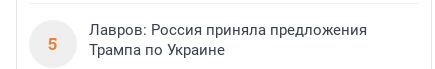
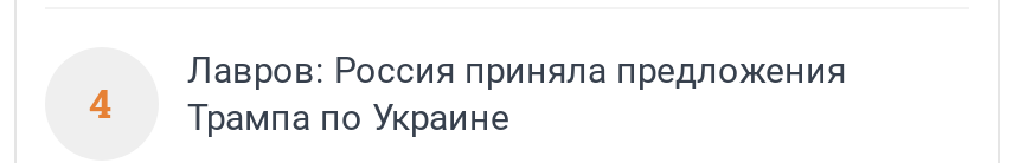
- 5 Трампа по Украине
+ 4 Трампа по Украине
